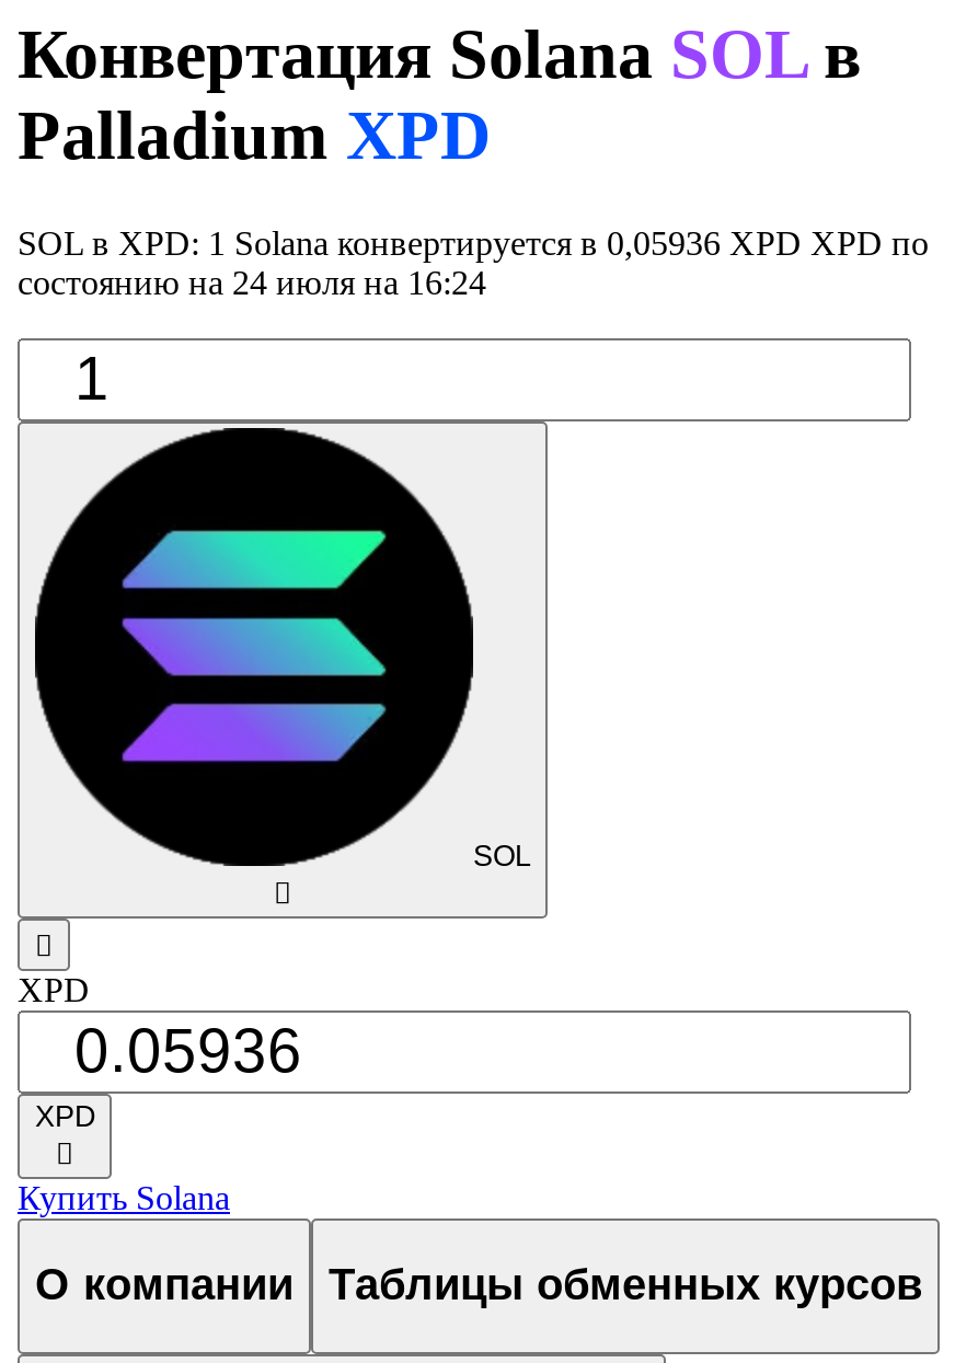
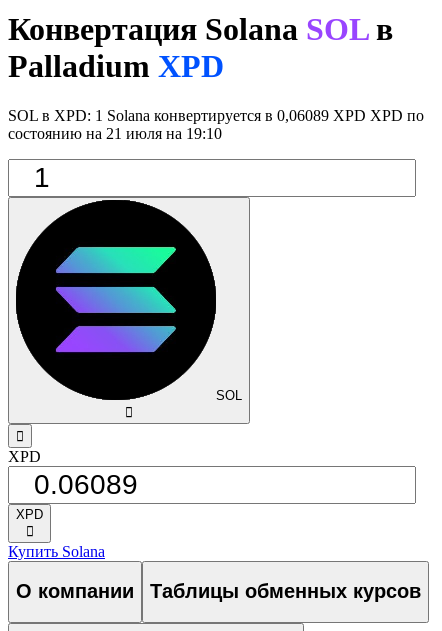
- SOL в XPD: 1 Solana конвертируется в 0,05936 XPD XPD по
+ SOL в XPD: 1 Solana конвертируется в 0,06089 XPD XPD по

- состоянию на 24 июля на 16:24
+ состоянию на 21 июля на 19:10
